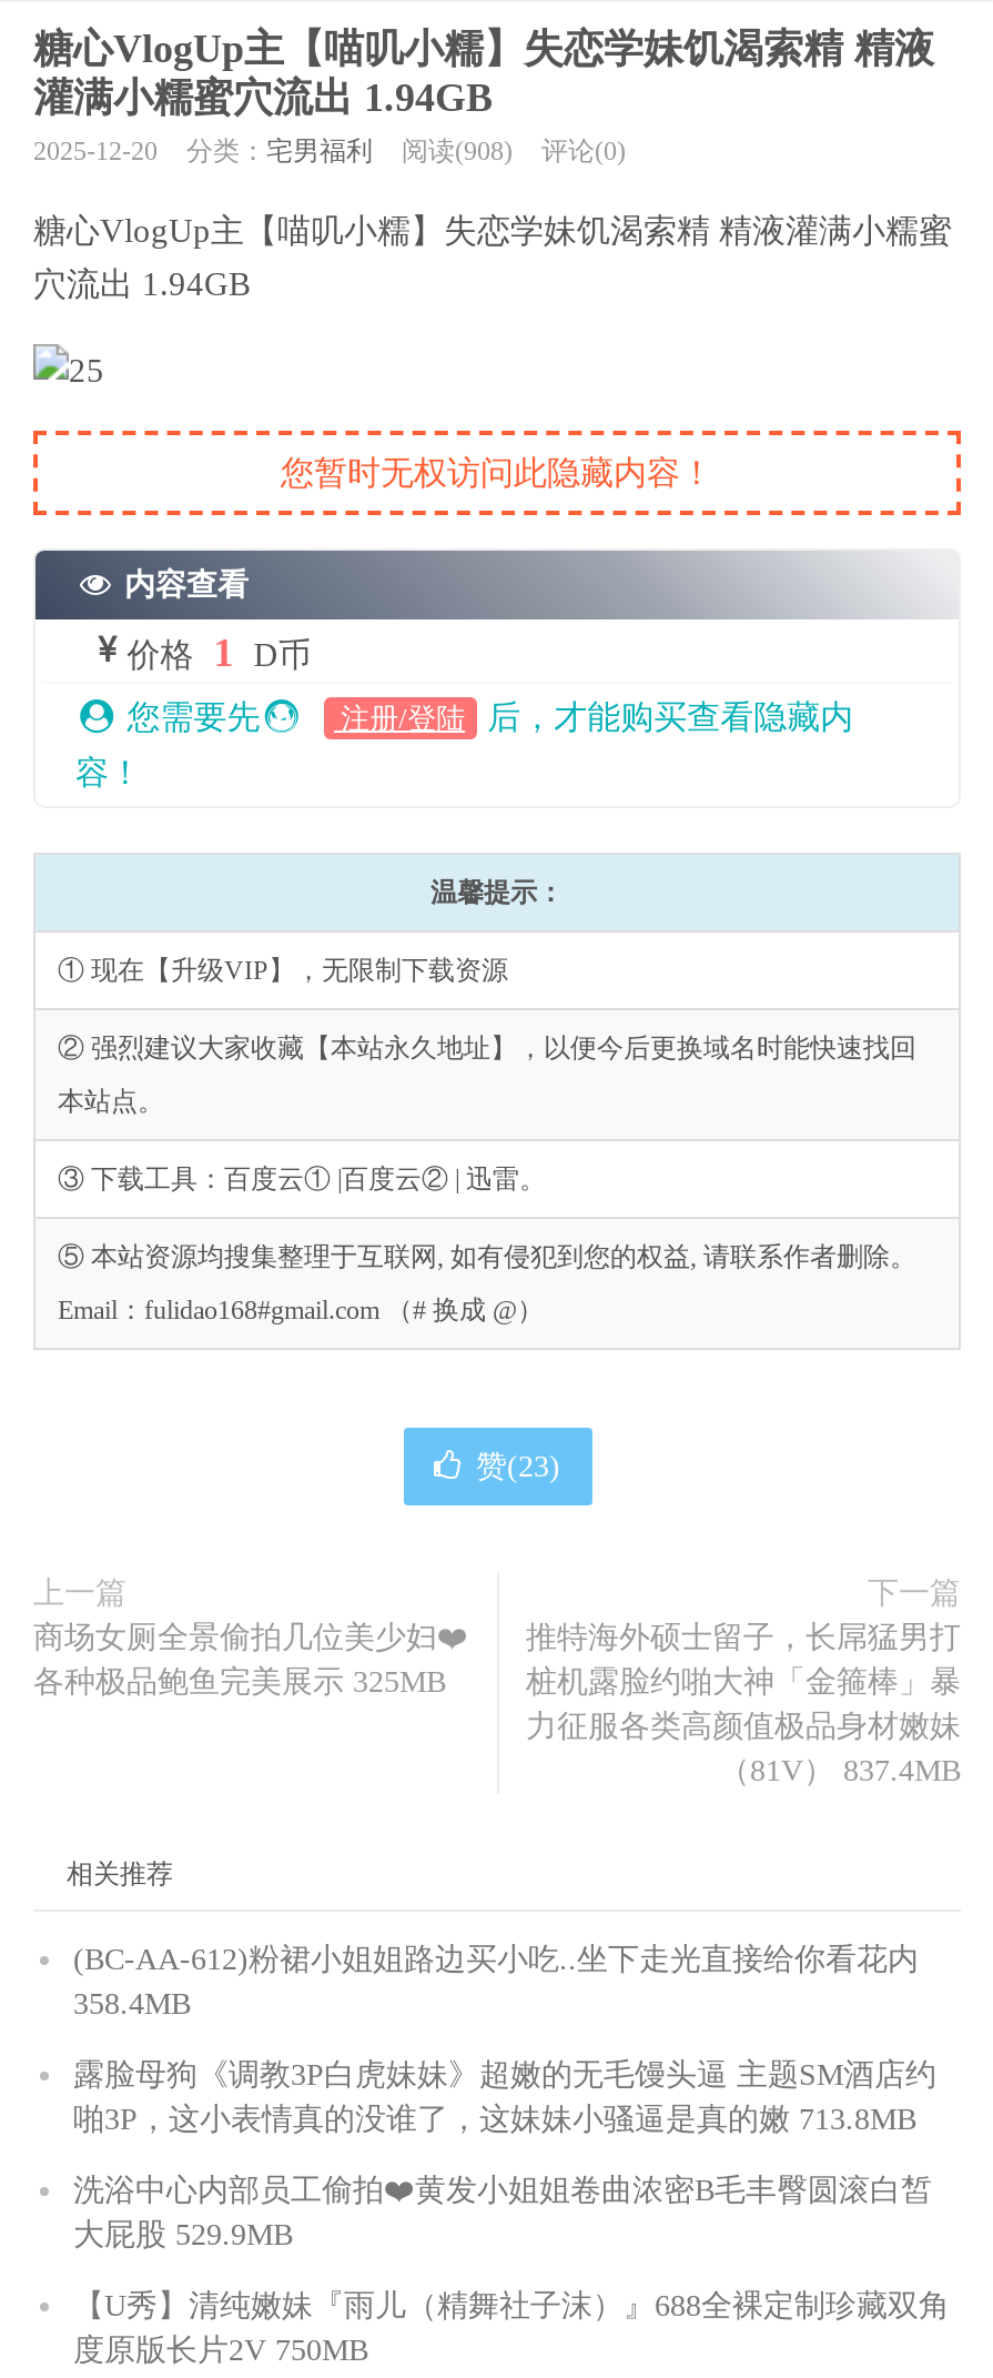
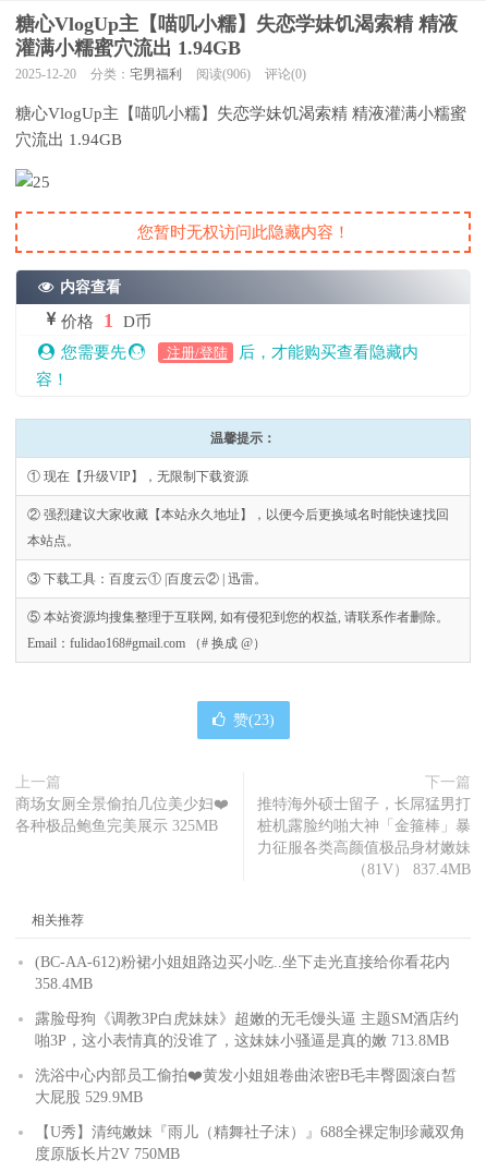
- 2025-12-20 分类：宅男福利 阅读(908) 评论(0)
+ 2025-12-20 分类：宅男福利 阅读(906) 评论(0)
